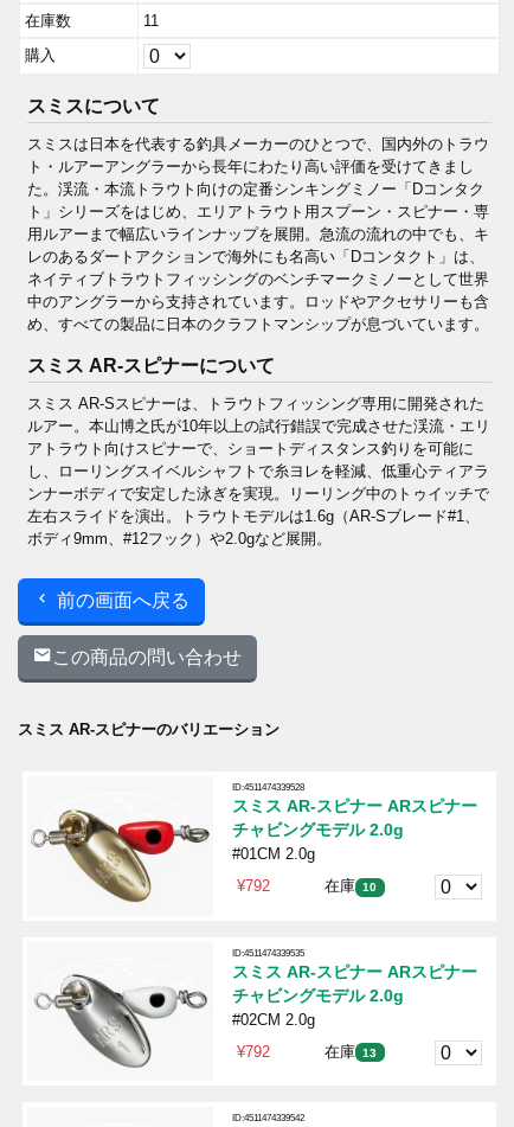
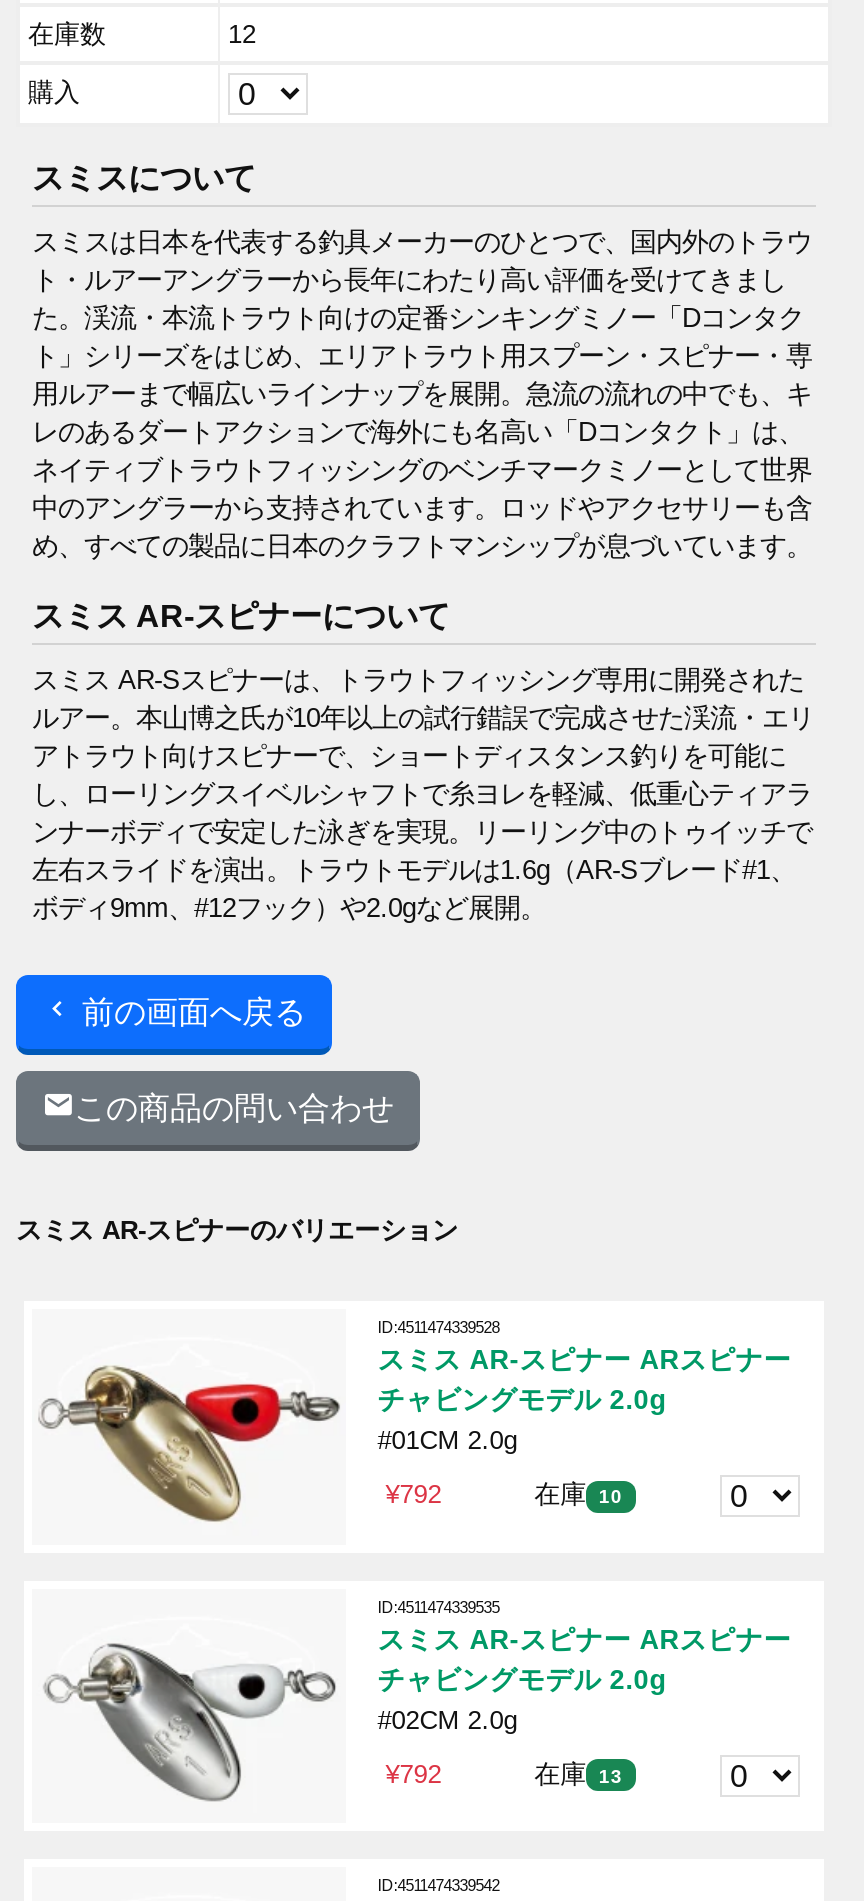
- 11
+ 12
